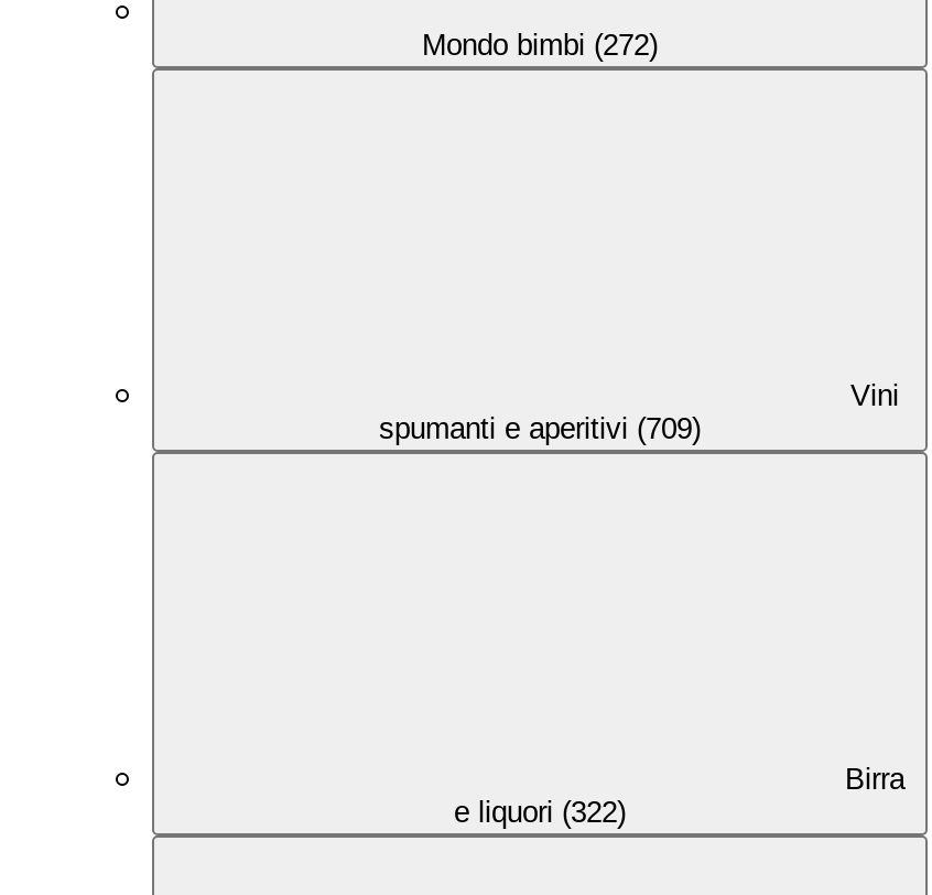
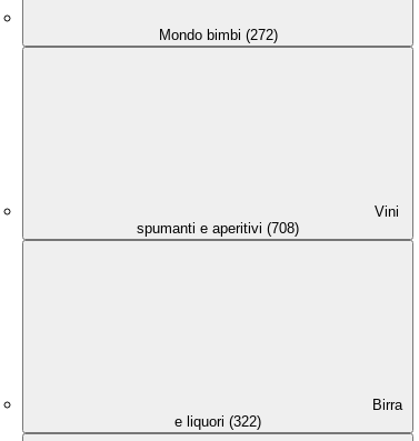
- spumanti e aperitivi (709)
+ spumanti e aperitivi (708)
